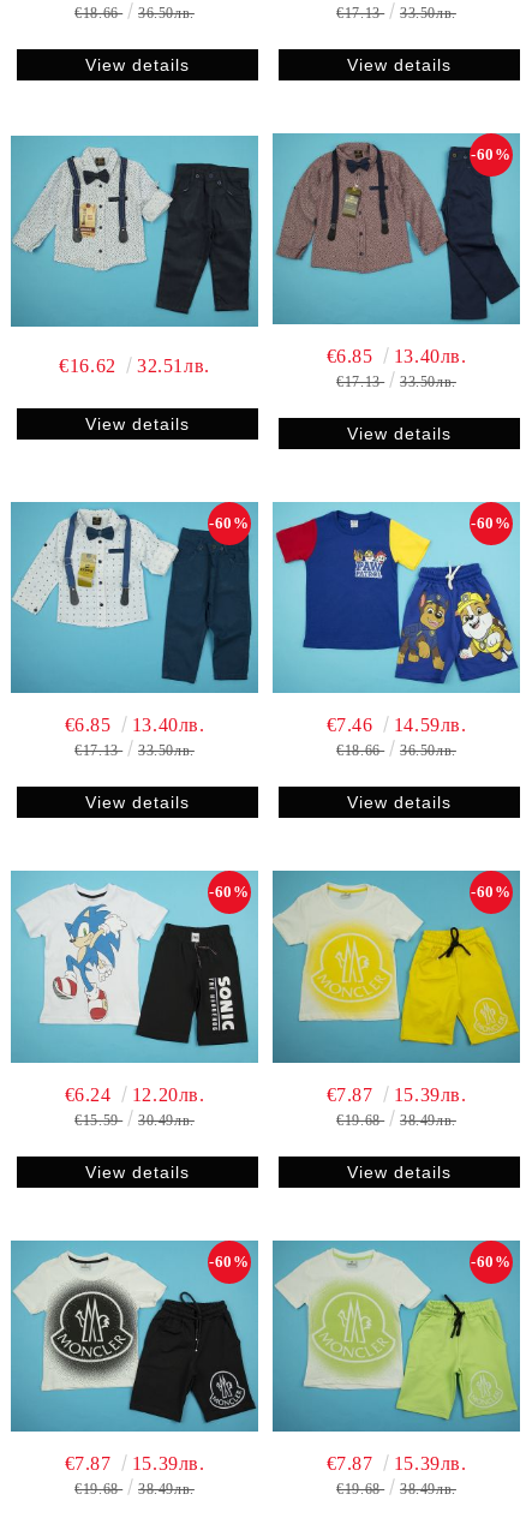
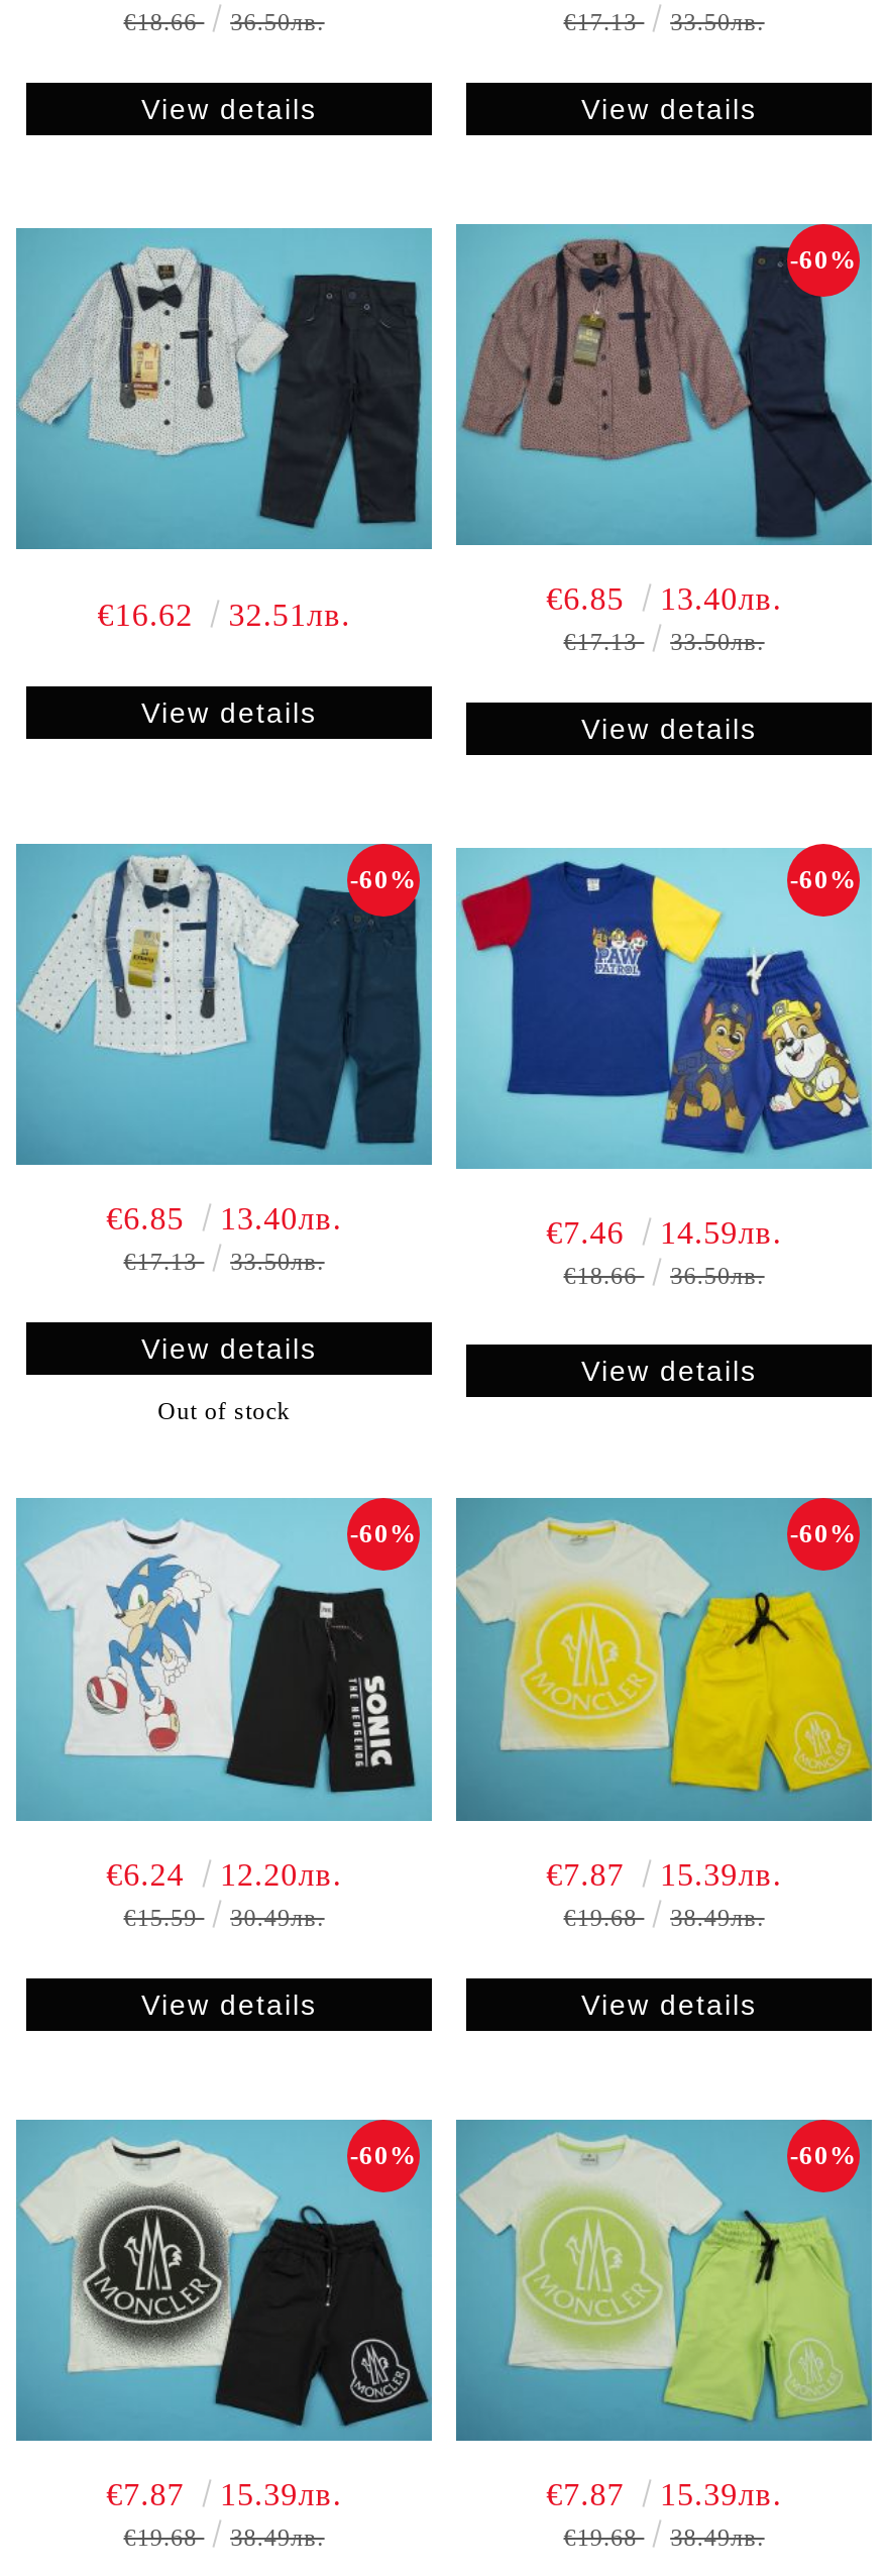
- [image]
+ [image]

+ Out of stock
